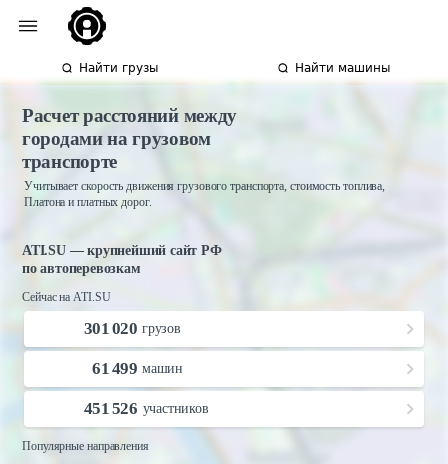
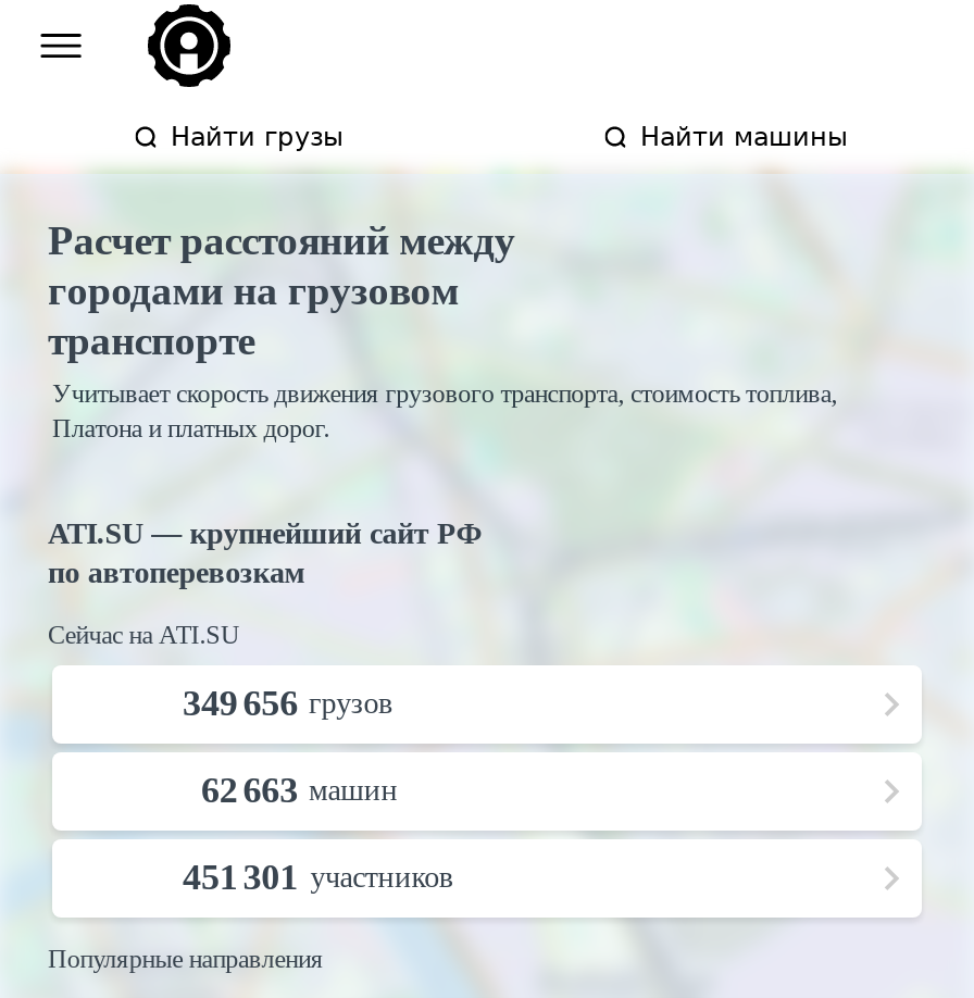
- 301 020 грузов
+ 349 656 грузов

- 61 499 машин
+ 62 663 машин

- 451 526 участников
+ 451 301 участников
